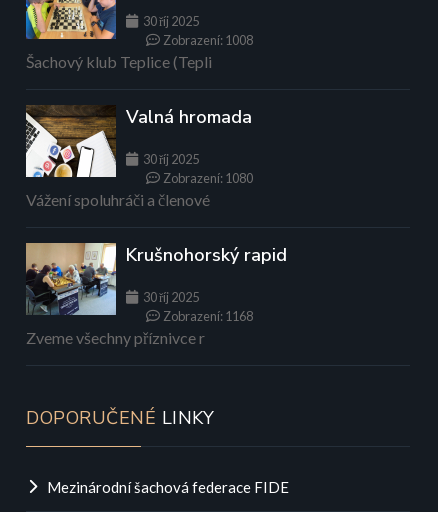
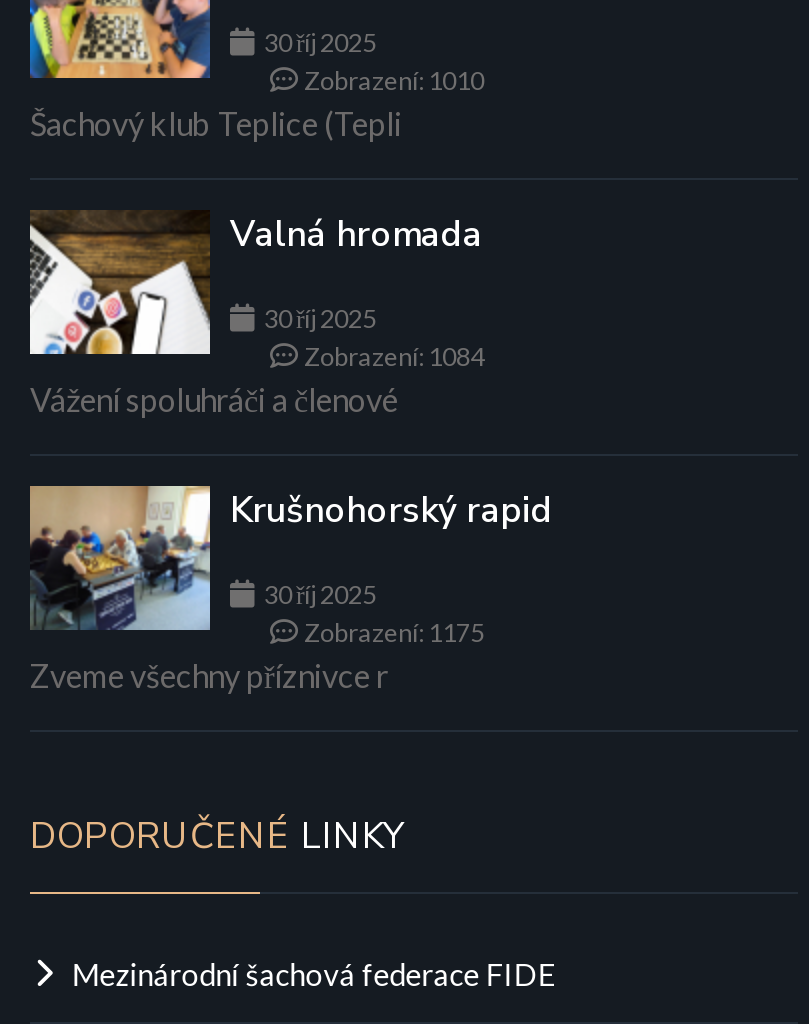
- Zobrazení: 1008
+ Zobrazení: 1010

- Zobrazení: 1080
+ Zobrazení: 1084

- Zobrazení: 1168
+ Zobrazení: 1175
